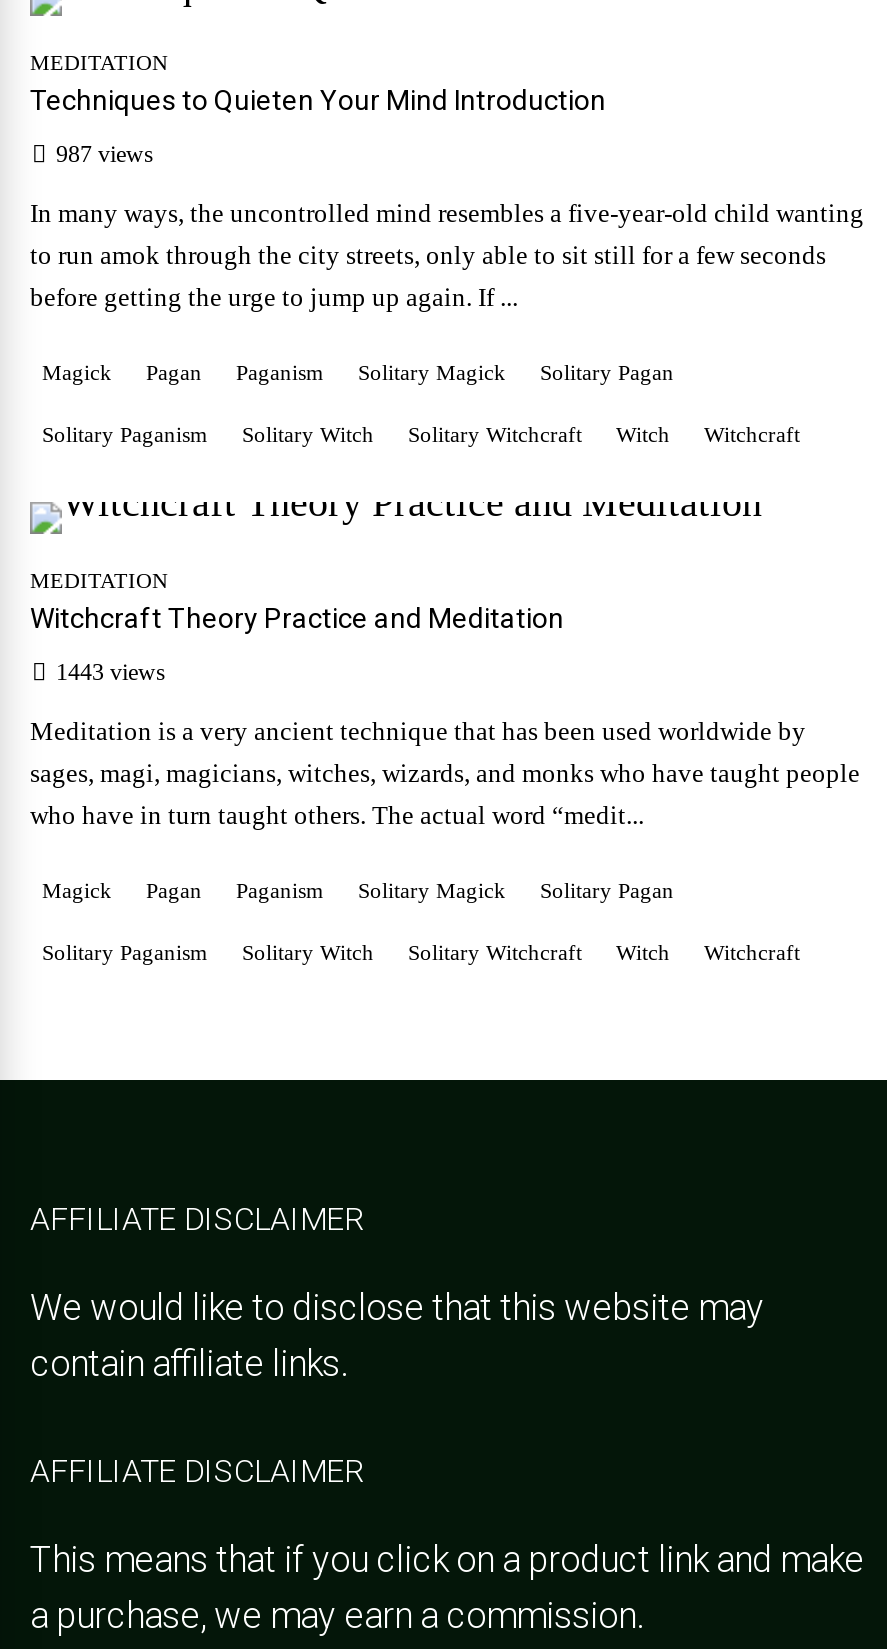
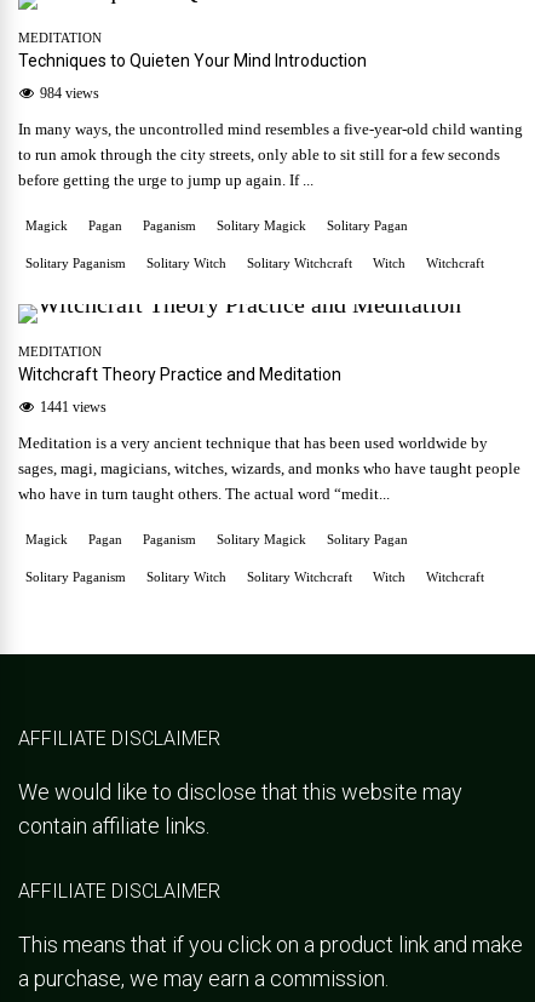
- 987 views
+ 984 views

- 1443 views
+ 1441 views
